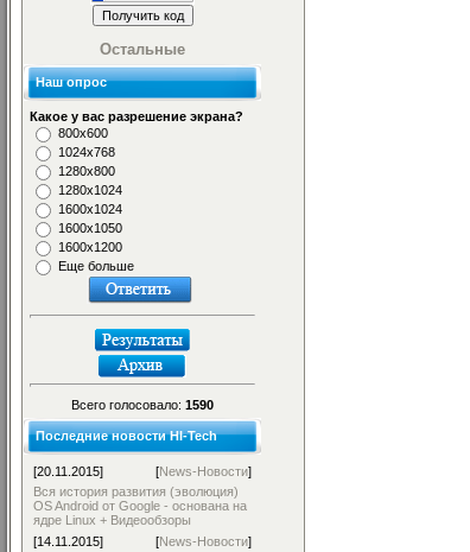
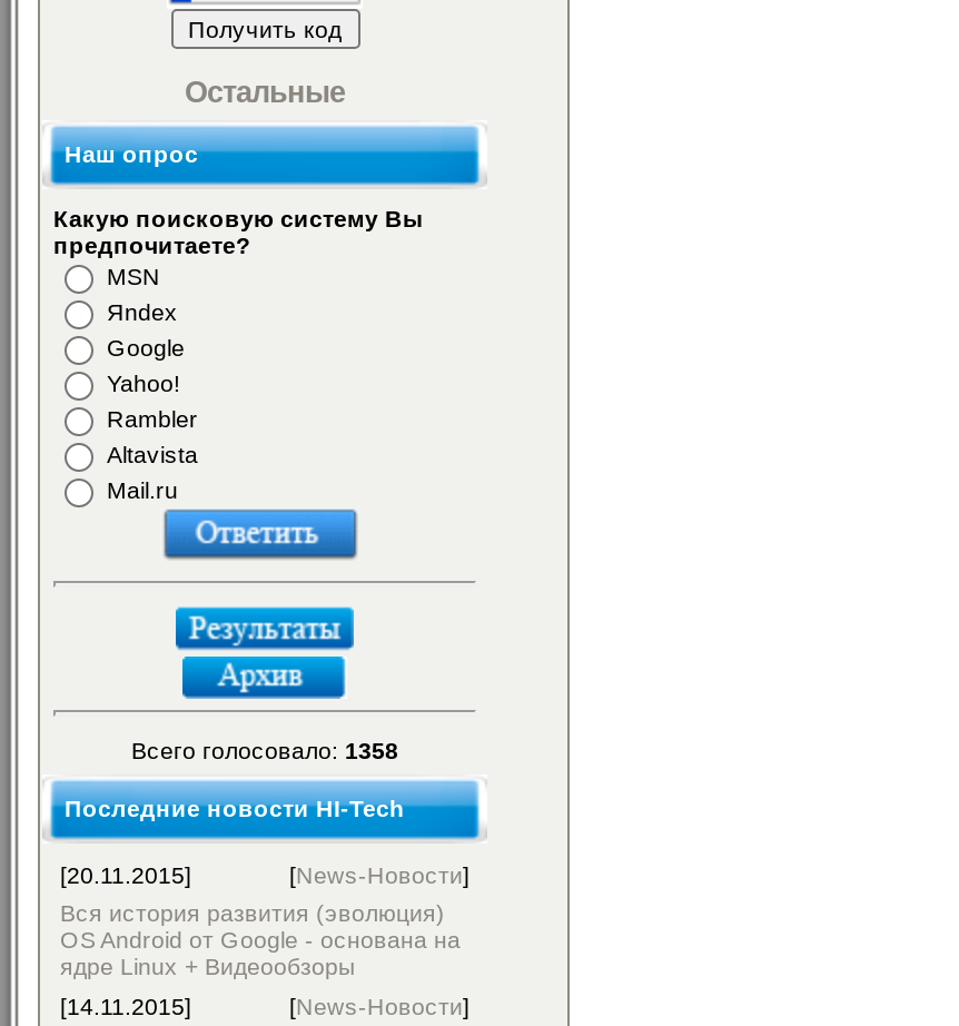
- Какое у вас разрешение экрана?
- 800x600
- 1024x768
- 1280x800
- 1280x1024
- 1600x1024
- 1600x1050
- 1600x1200
- Еще больше
+ Какую поисковую систему Вы
+ предпочитаете?
+ MSN
+ Яndex
+ Google
+ Yahoo!
+ Rambler
+ Altavista
+ Mail.ru

- Всего голосовало: 1590
+ Всего голосовало: 1358
